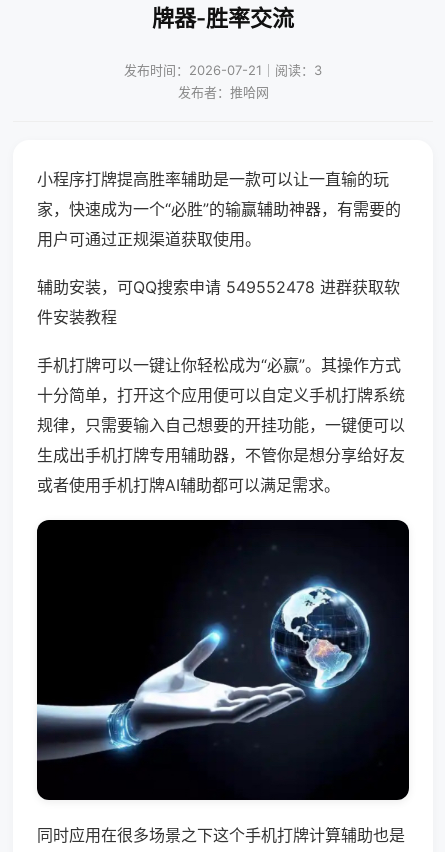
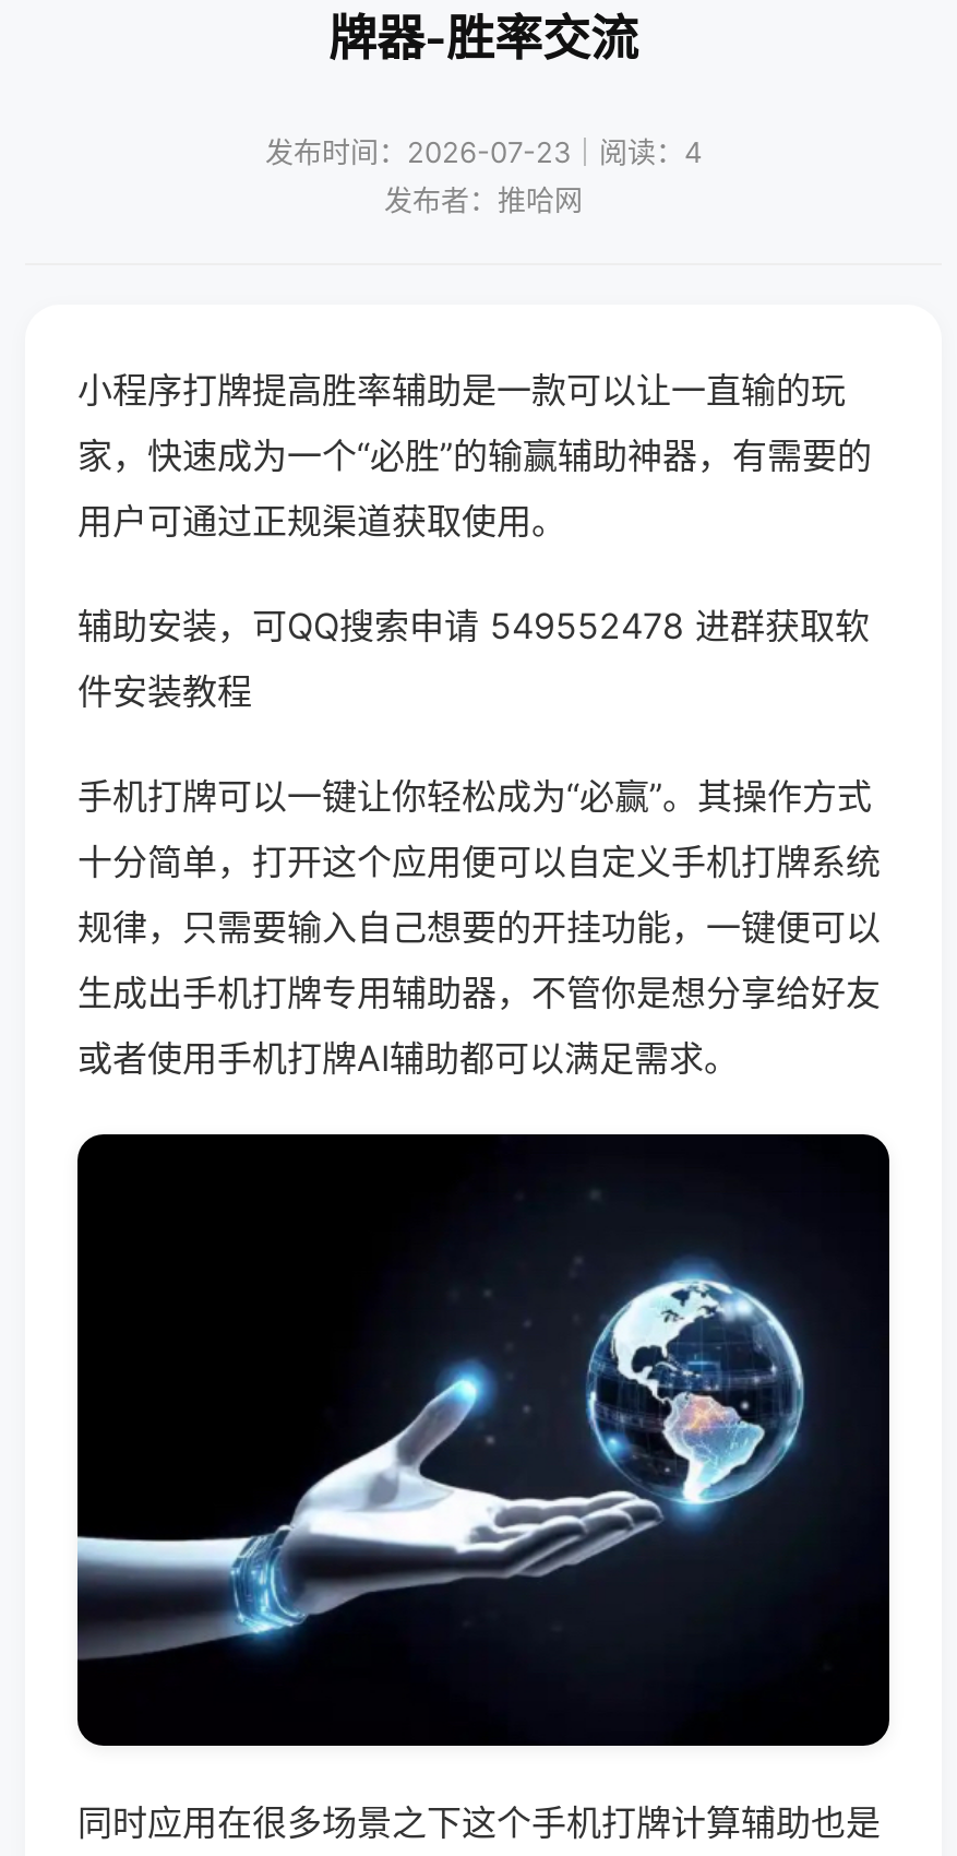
- 发布时间：2026-07-21｜阅读：3
+ 发布时间：2026-07-23｜阅读：4
